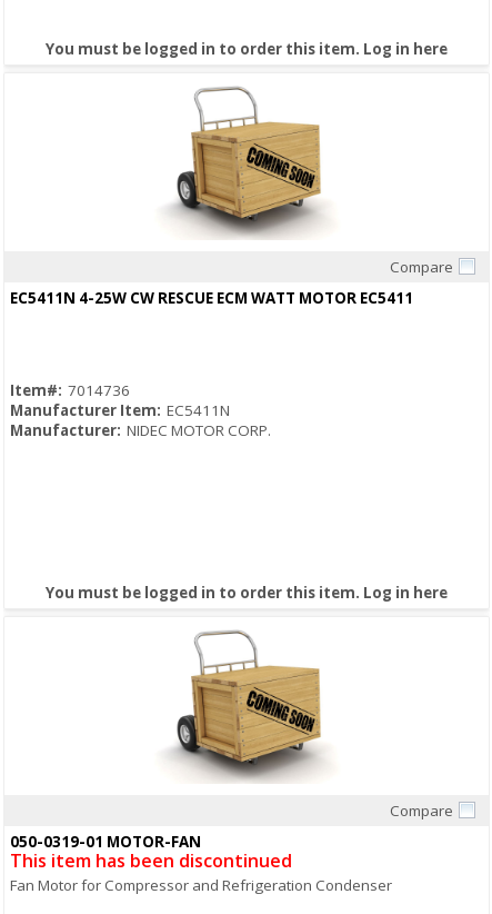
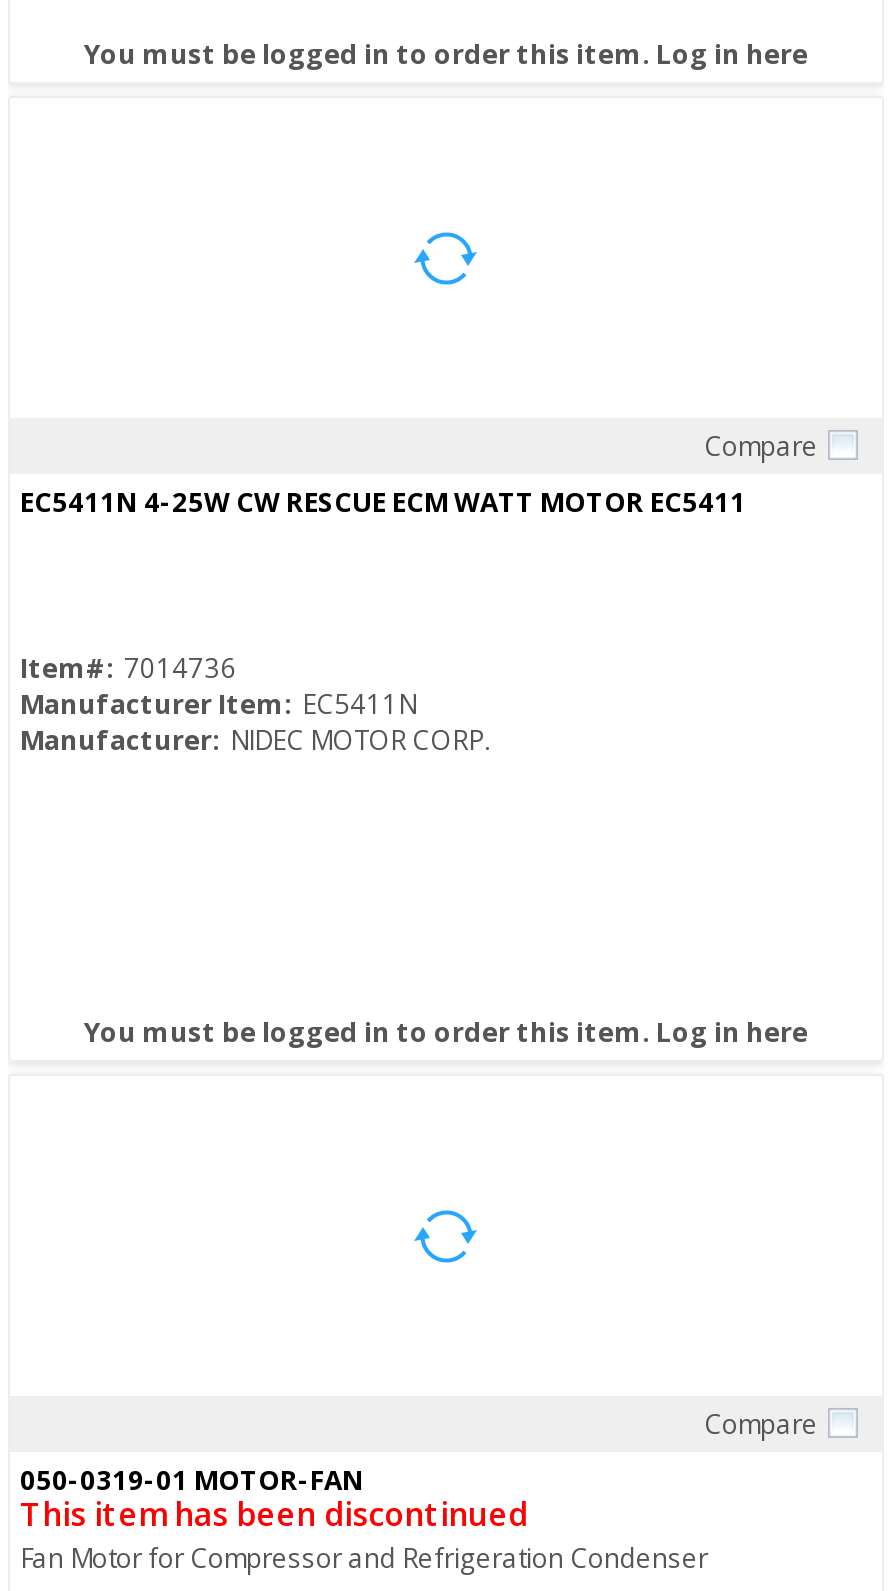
- [image]

- [image]
